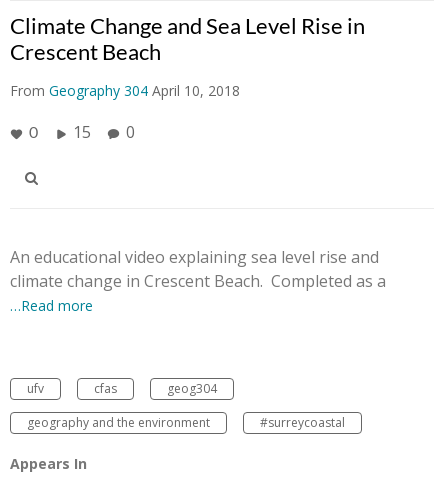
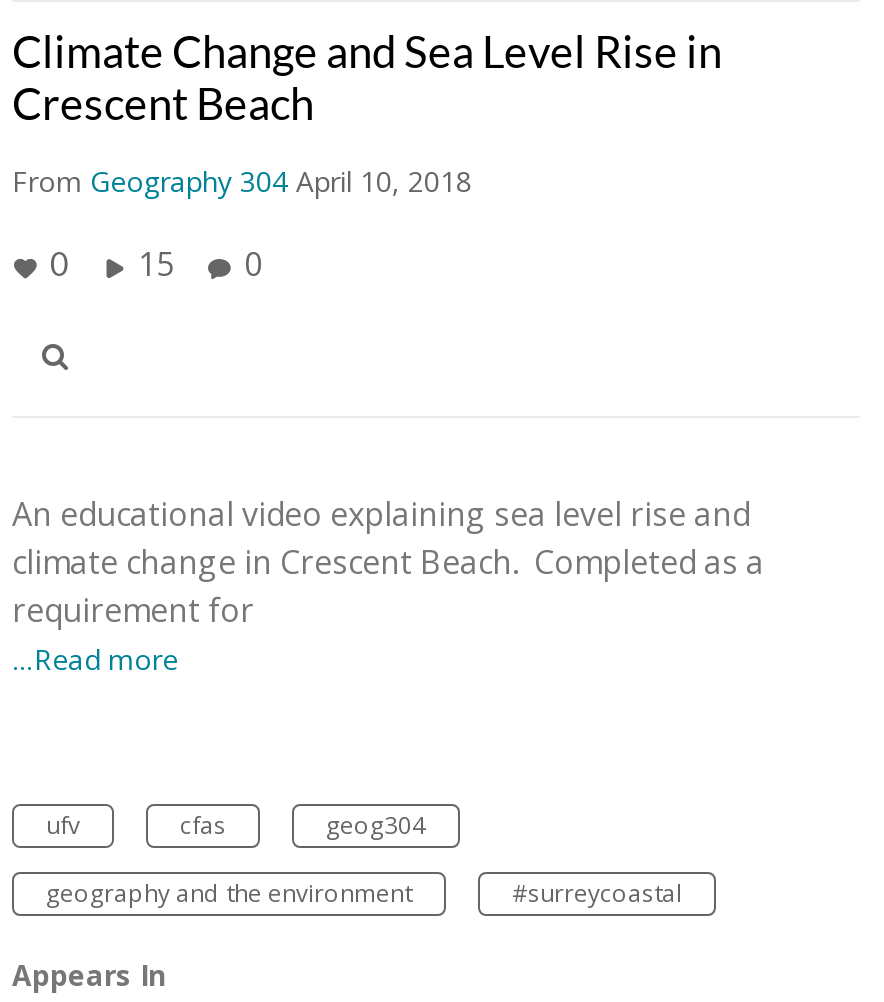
+ requirement for
